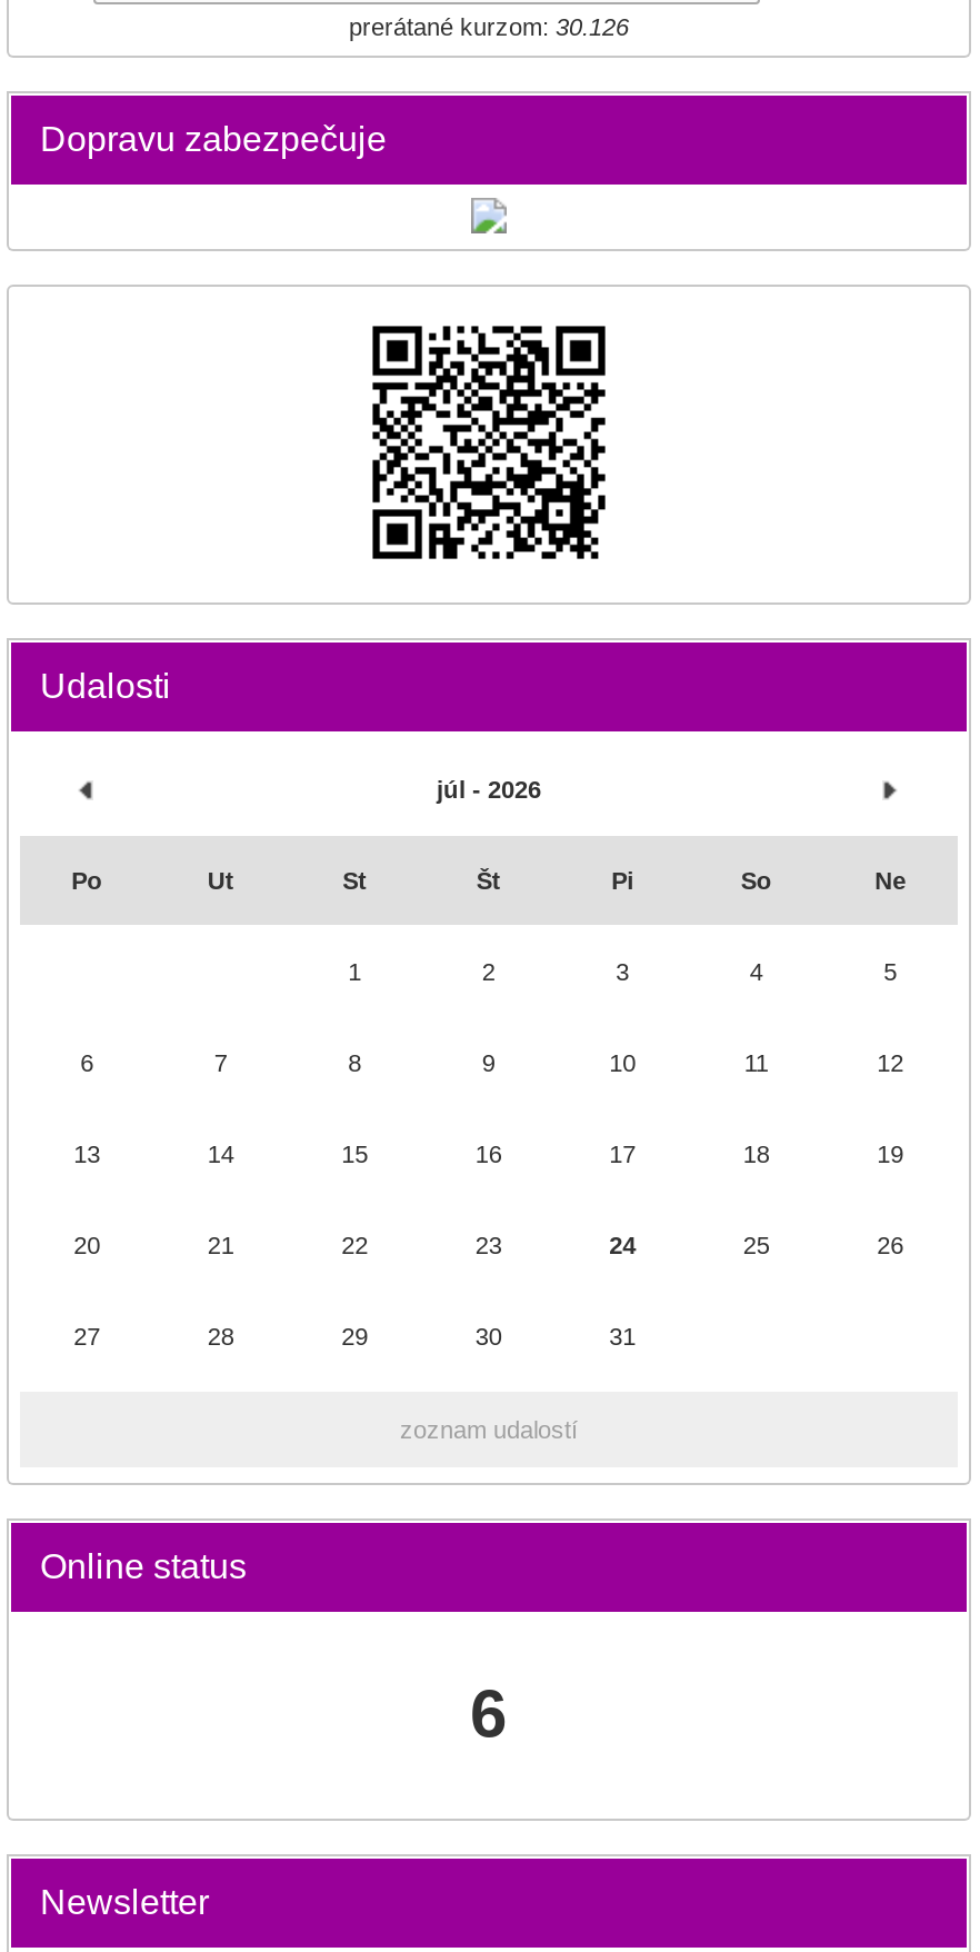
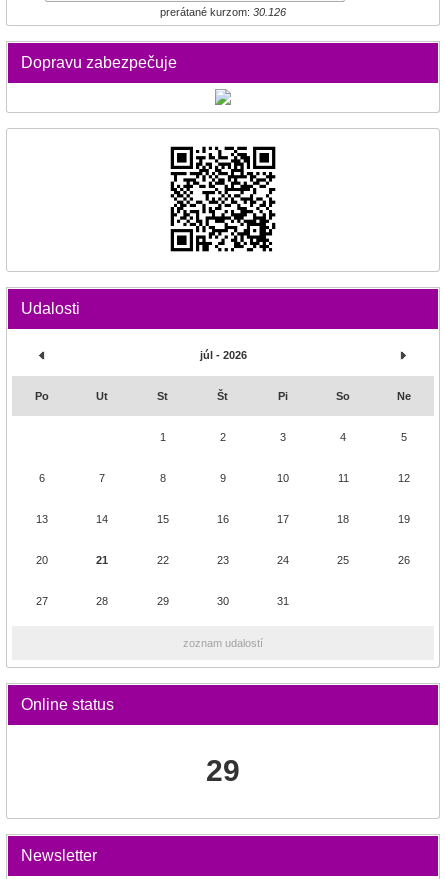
- 6
+ 29
